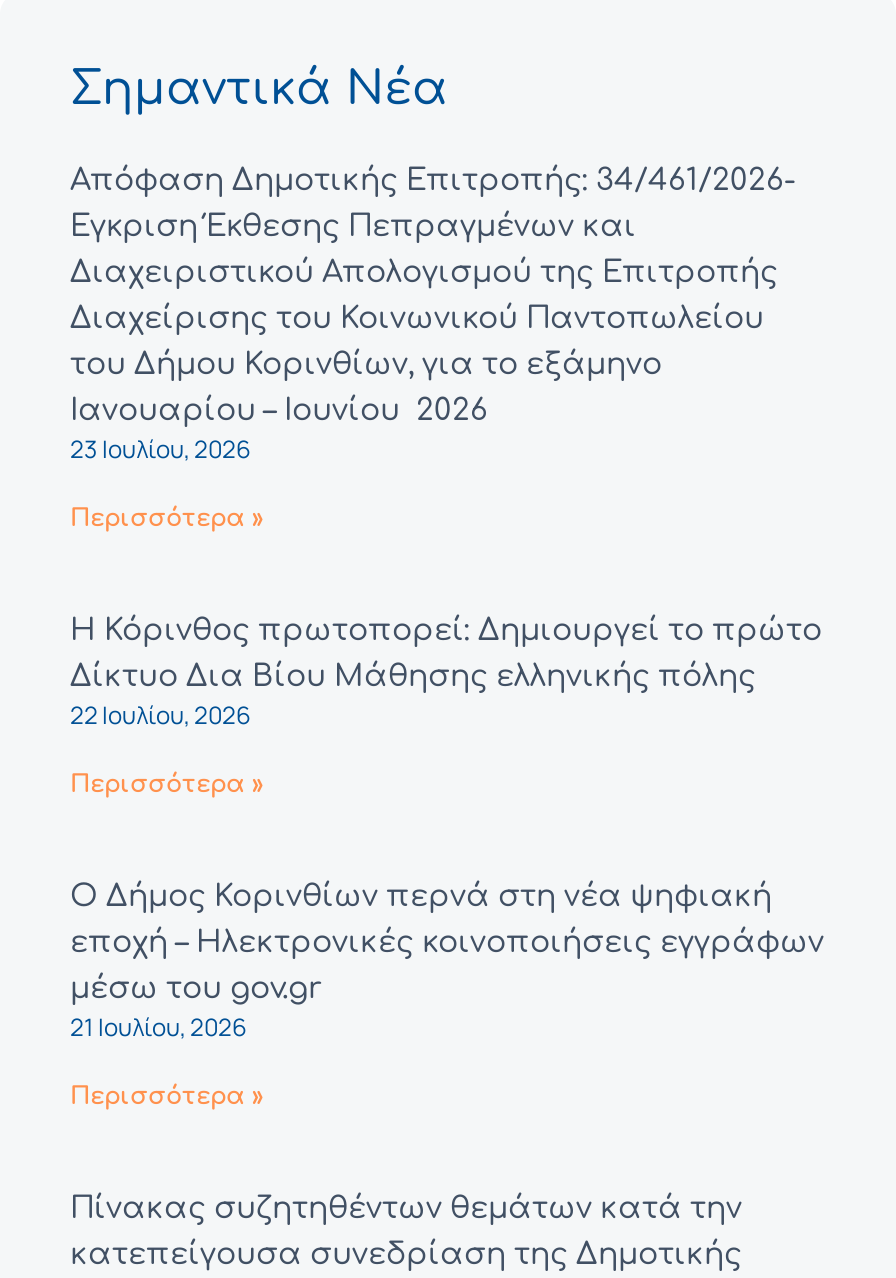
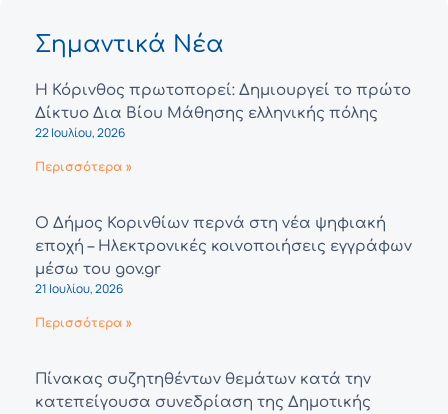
- Απόφαση Δημοτικής Επιτροπής: 34/461/2026-
- Έγκριση Έκθεσης Πεπραγμένων και
- Διαχειριστικού Απολογισμού της Επιτροπής
- Διαχείρισης του Κοινωνικού Παντοπωλείου
- του Δήμου Κορινθίων, για το εξάμηνο
- Ιανουαρίου – Ιουνίου 2026
- 23 Ιουλίου, 2026
- Περισσότερα »
